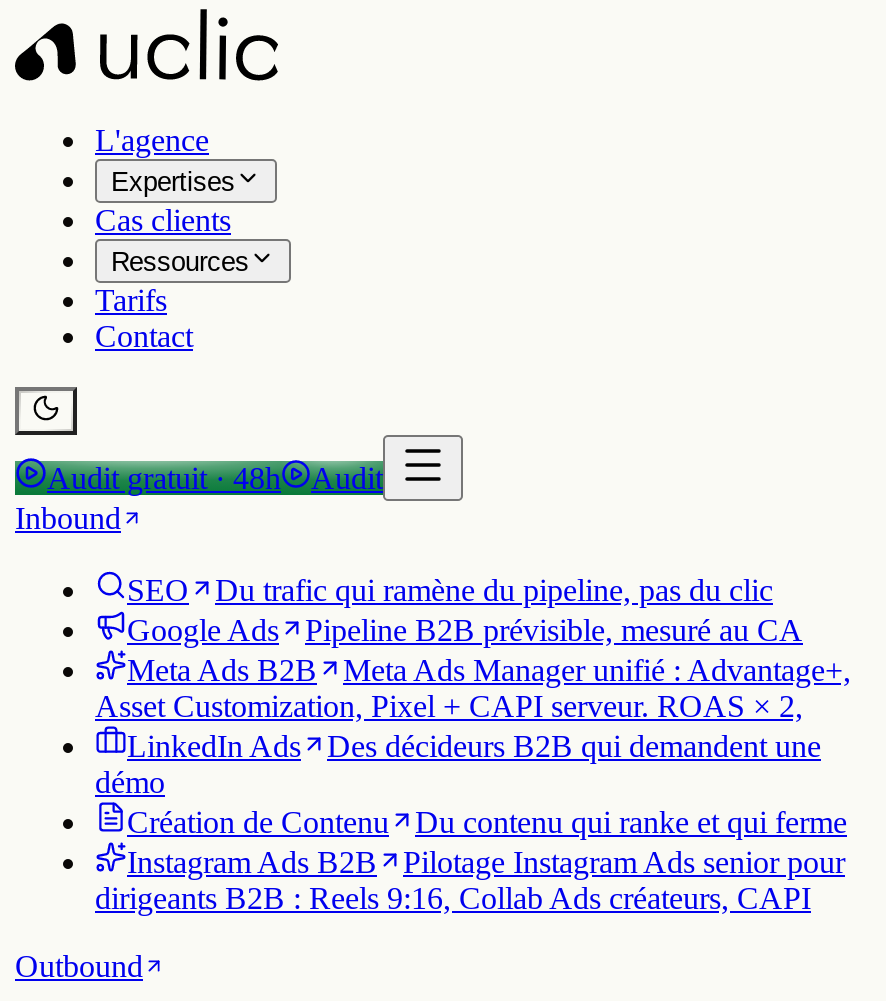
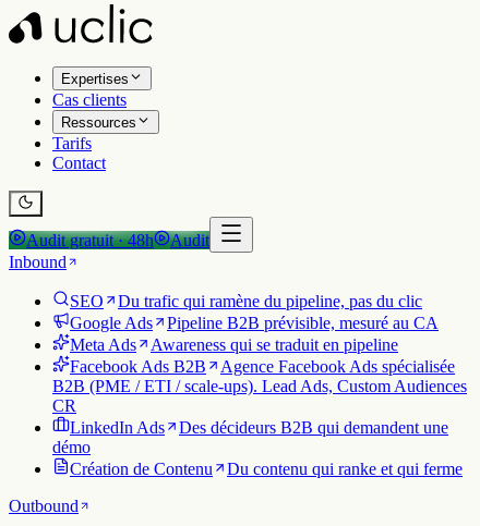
- L'agence

- Meta Ads B2B
- Meta Ads Manager unifié : Advantage+,
- Asset Customization, Pixel + CAPI serveur. ROAS × 2,
+ Meta Ads
+ Awareness qui se traduit en pipeline
+ Facebook Ads B2B
+ Agence Facebook Ads spécialisée
+ B2B (PME / ETI / scale-ups). Lead Ads, Custom Audiences
+ CR

moved down: LinkedIn Ads | Des décideurs B2B qui demandent une | démo | Création de Contenu | Du contenu qui ranke et qui ferme

- Instagram Ads B2B
- Pilotage Instagram Ads senior pour
- dirigeants B2B : Reels 9:16, Collab Ads créateurs, CAPI
